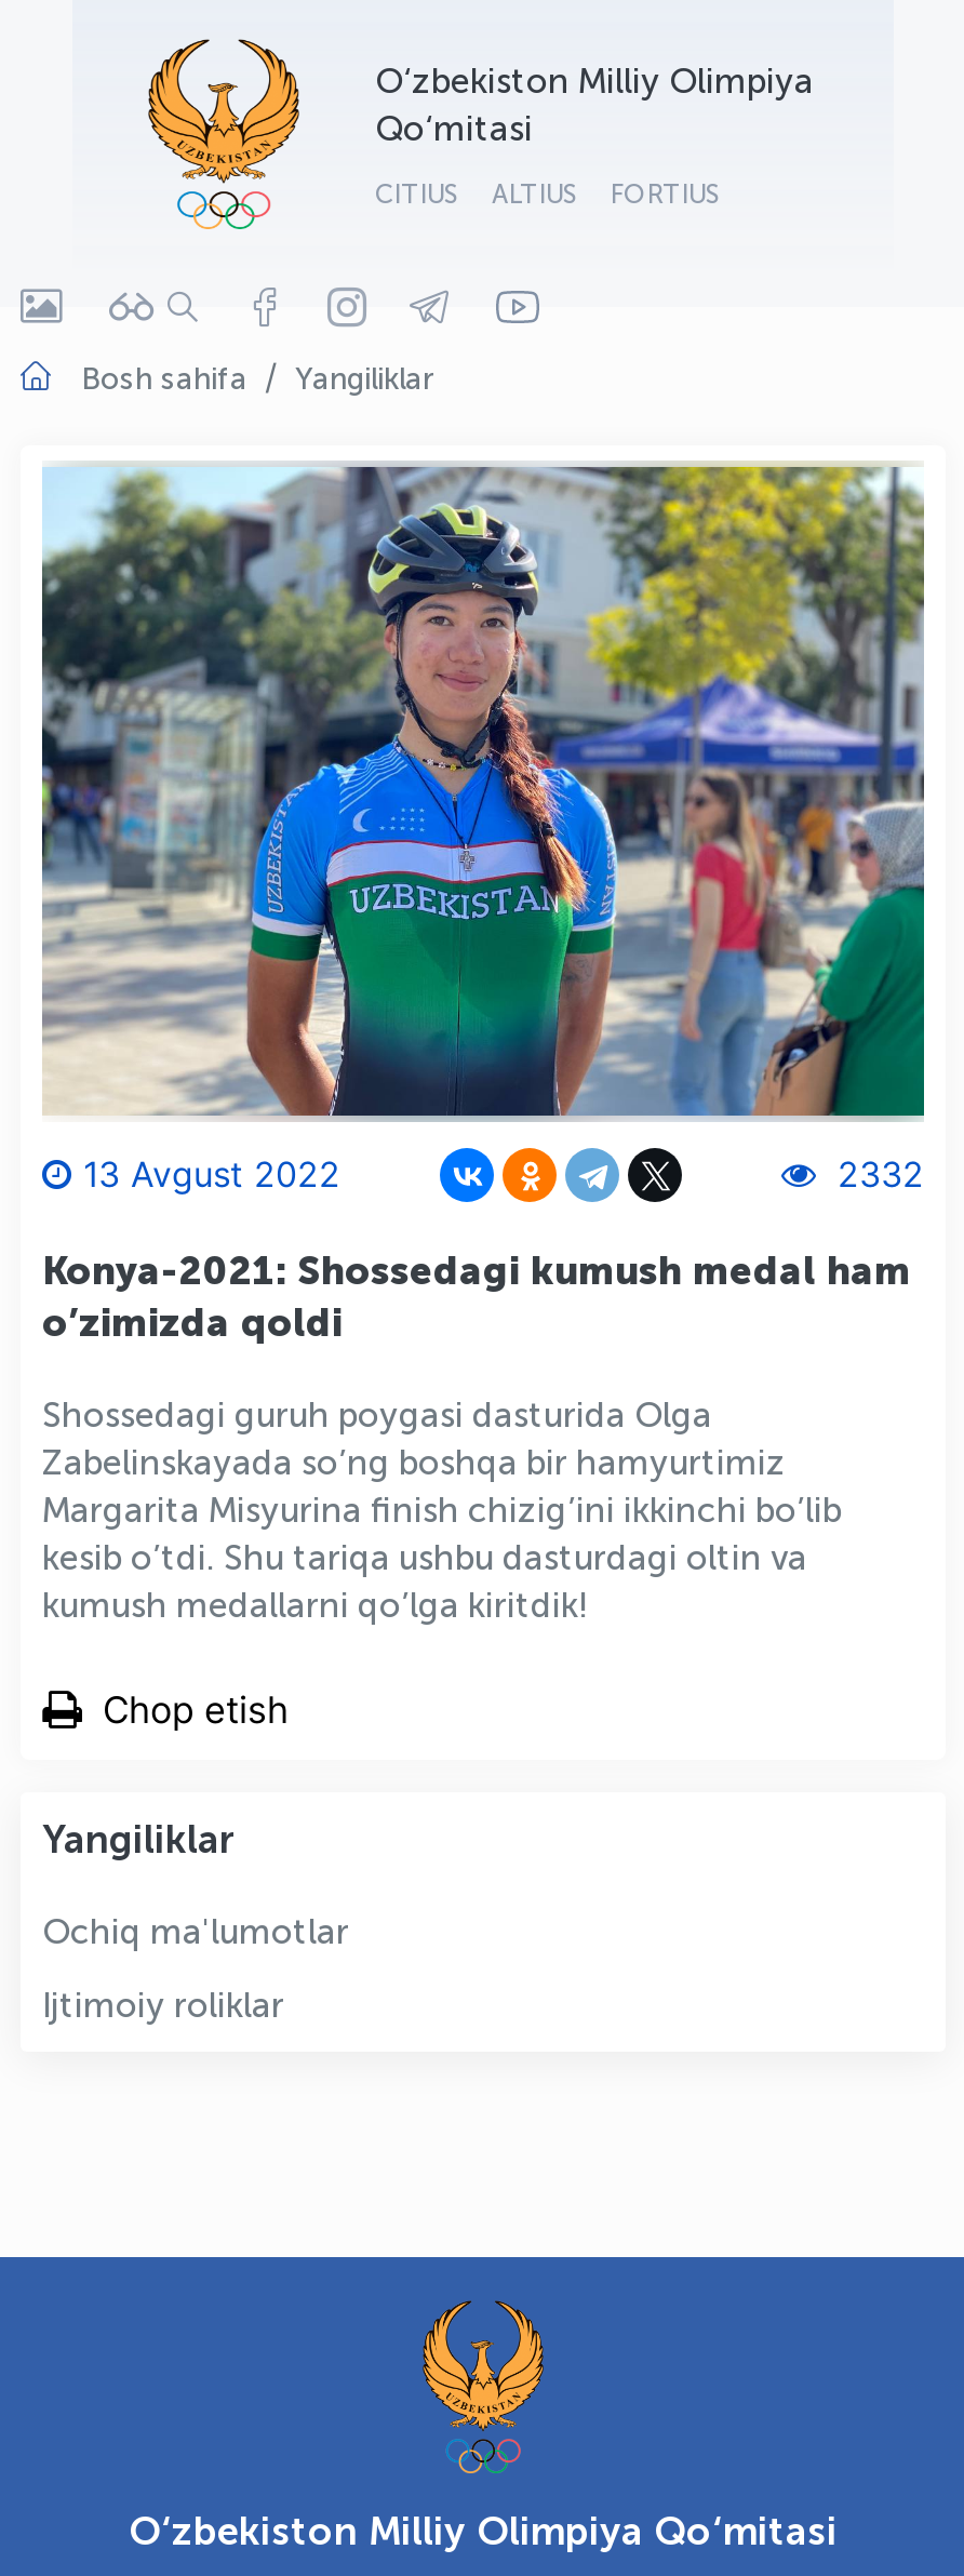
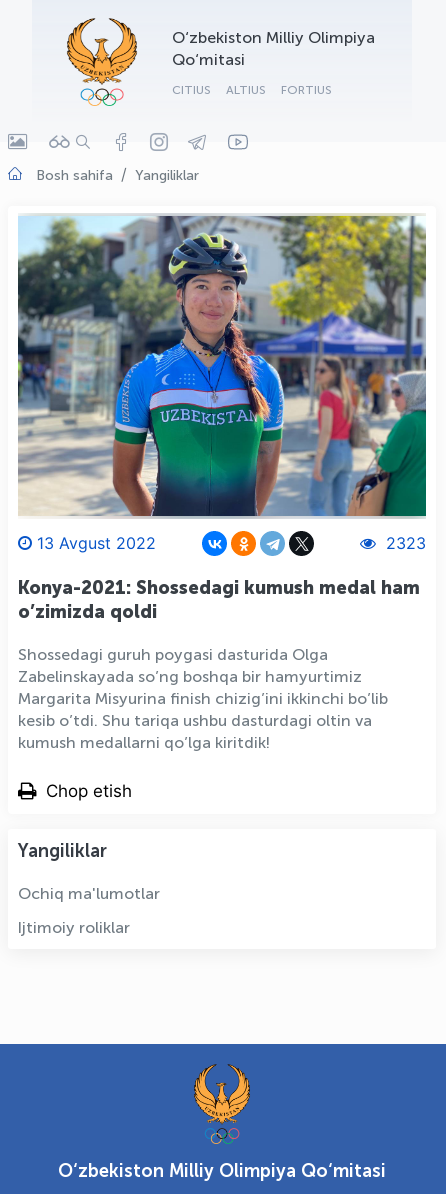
- 2332
+ 2323
